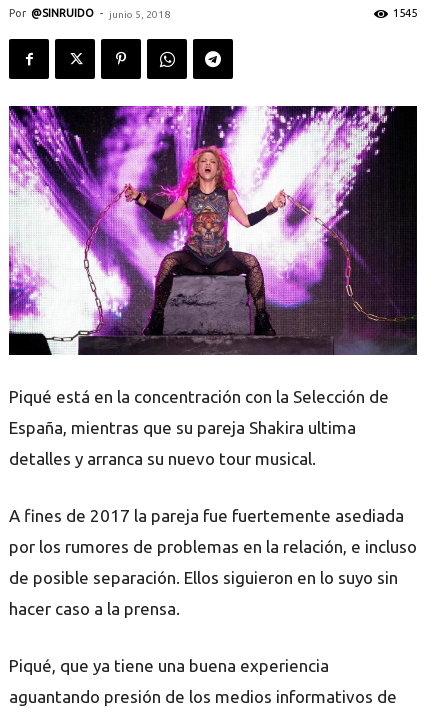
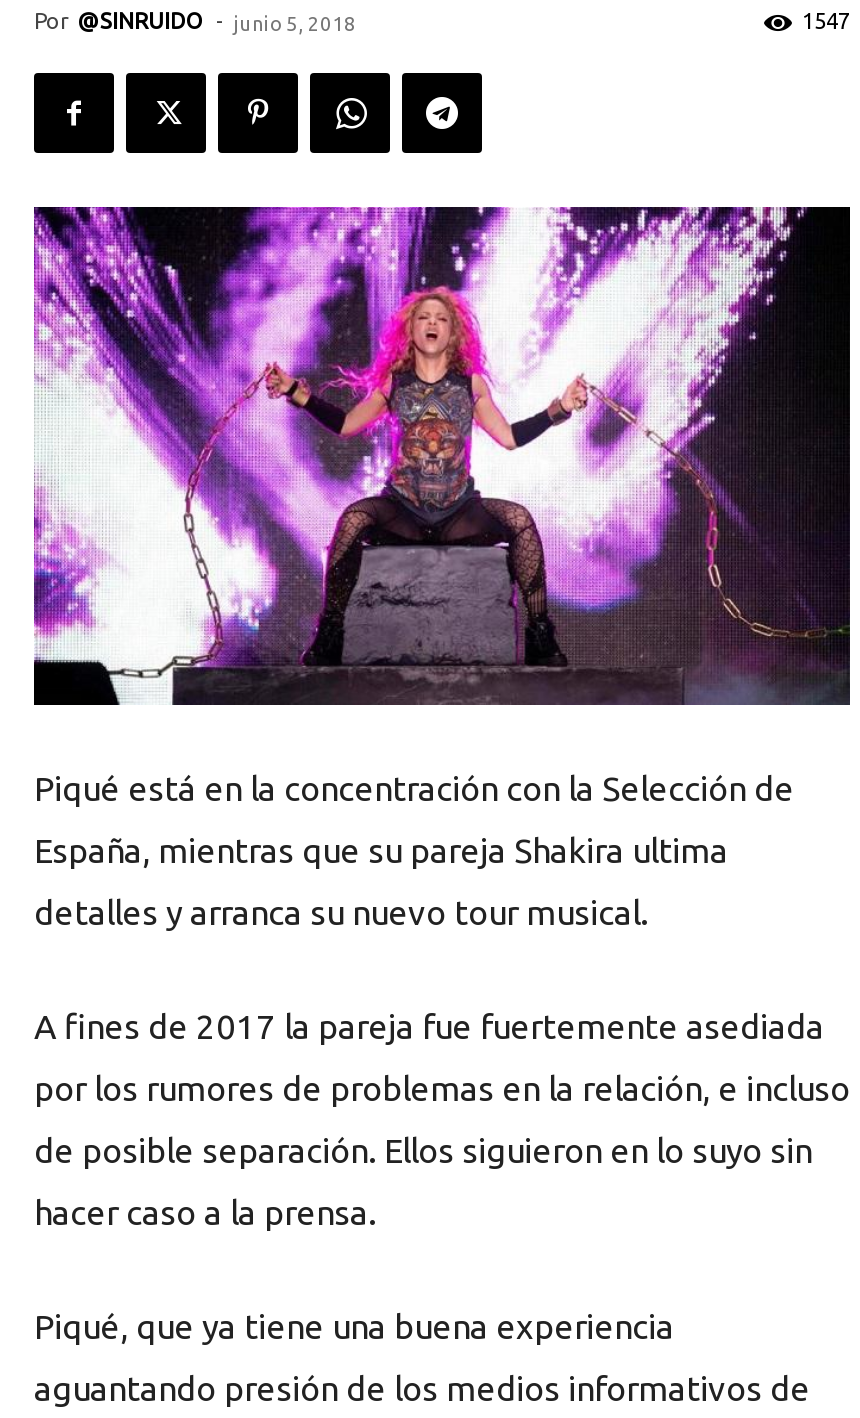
- 1545
+ 1547
